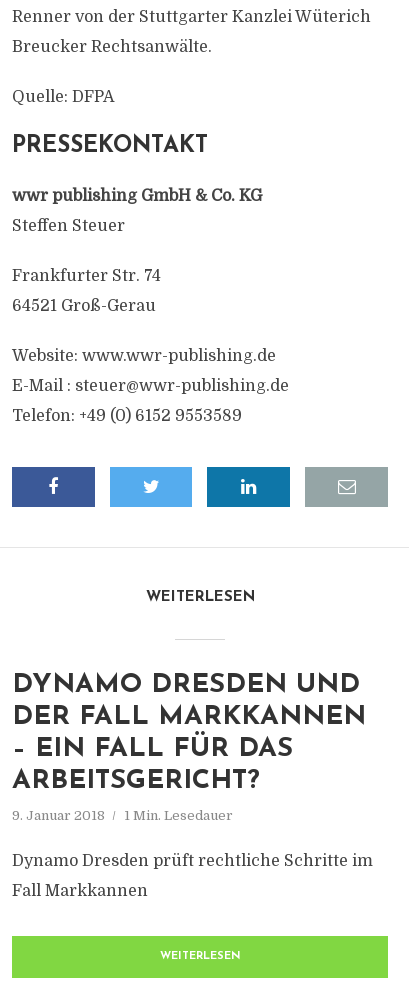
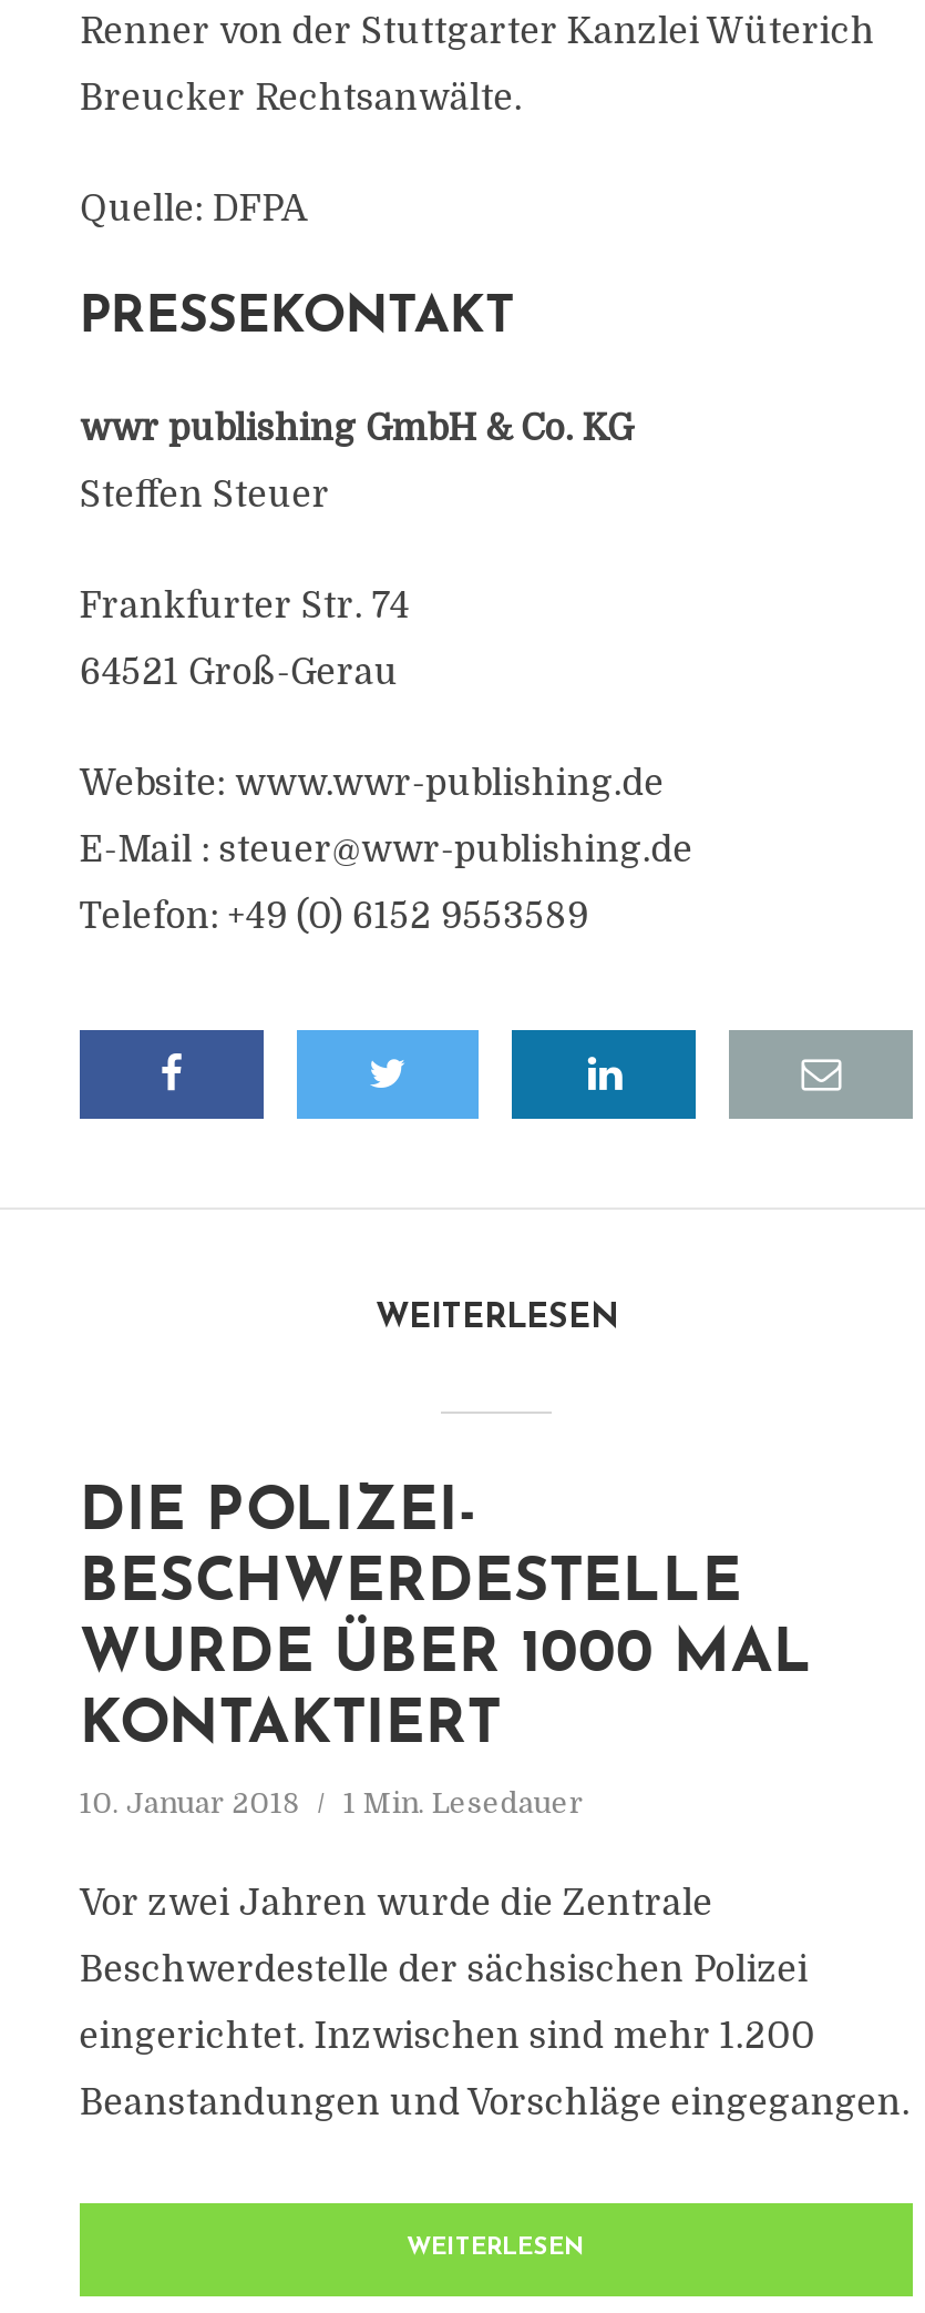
- DYNAMO DRESDEN UND
- DER FALL MARKKANNEN
- – EIN FALL FÜR DAS
- ARBEITSGERICHT?
+ DIE POLIZEI-
+ BESCHWERDESTELLE
+ WURDE ÜBER 1000 MAL
+ KONTAKTIERT

- 9. Januar 2018 1 Min. Lesedauer
+ 10. Januar 2018 1 Min. Lesedauer

- Dynamo Dresden prüft rechtliche Schritte im
- Fall Markkannen
+ Vor zwei Jahren wurde die Zentrale
+ Beschwerdestelle der sächsischen Polizei
+ eingerichtet. Inzwischen sind mehr 1.200
+ Beanstandungen und Vorschläge eingegangen.
